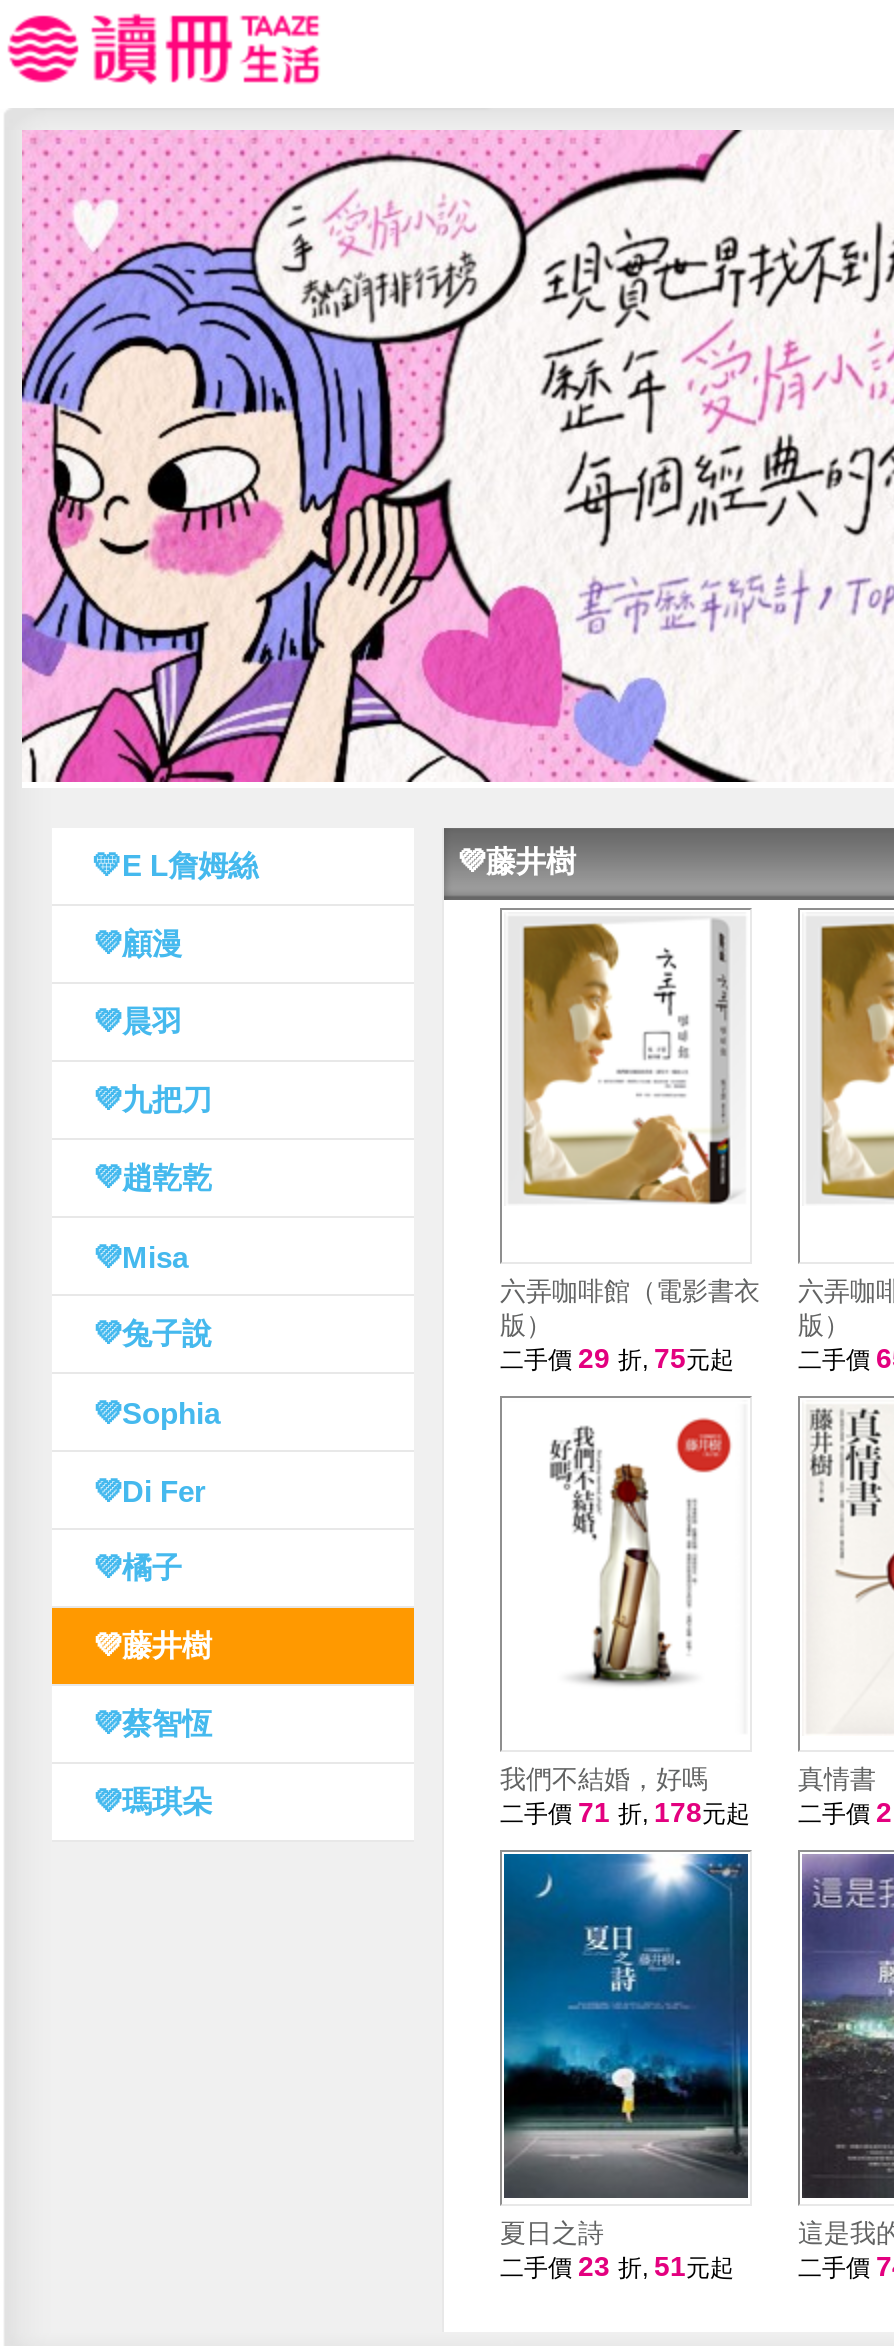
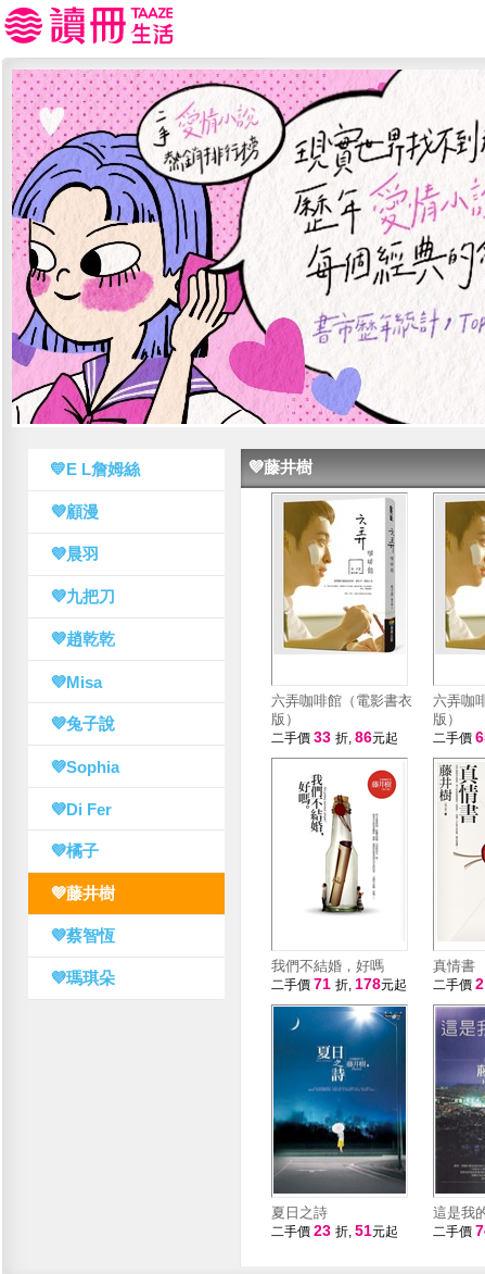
- 二手價29折, 75元起
+ 二手價33折, 86元起
